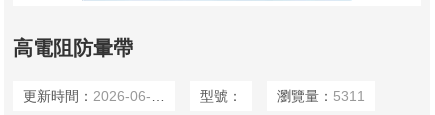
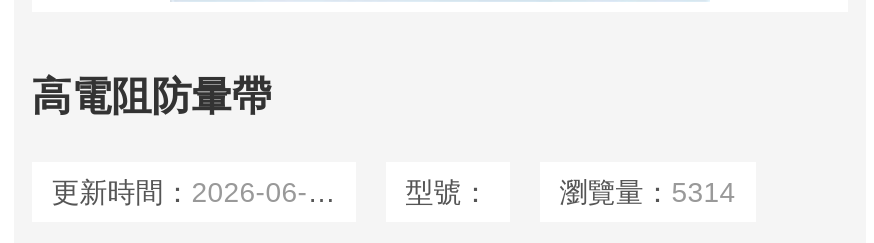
- 瀏覽量：5311
+ 瀏覽量：5314
